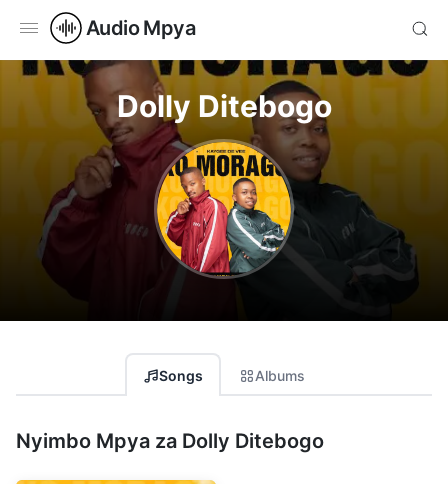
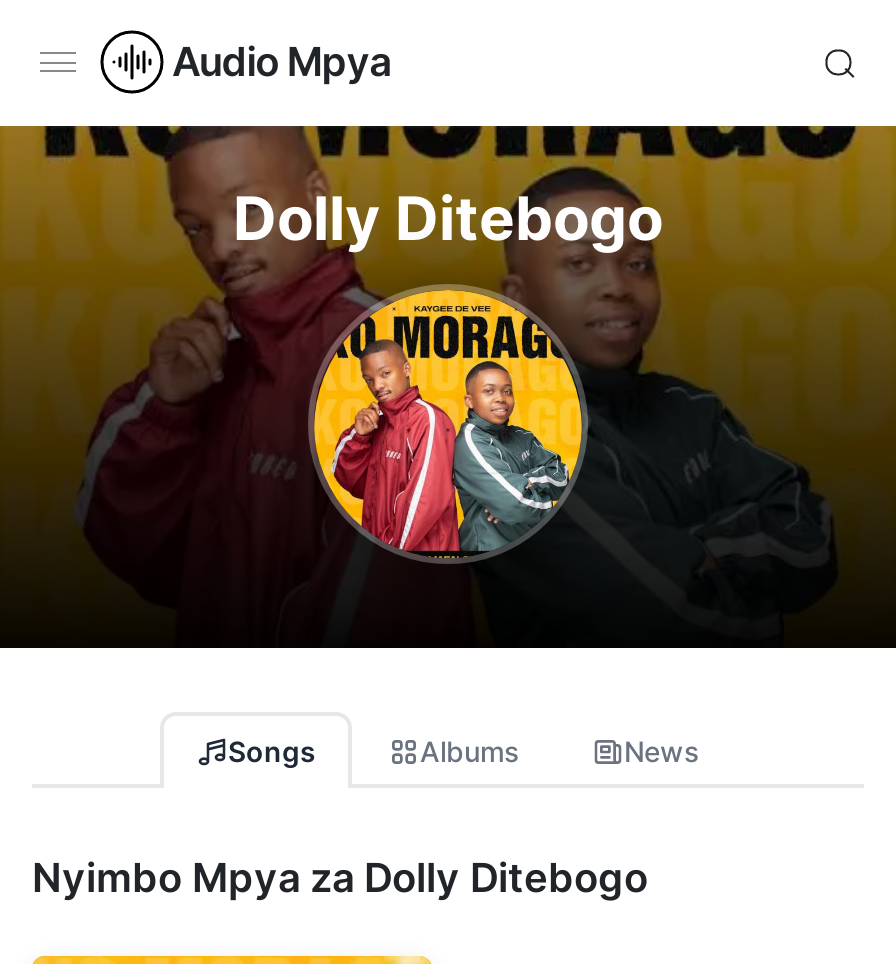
+ News
